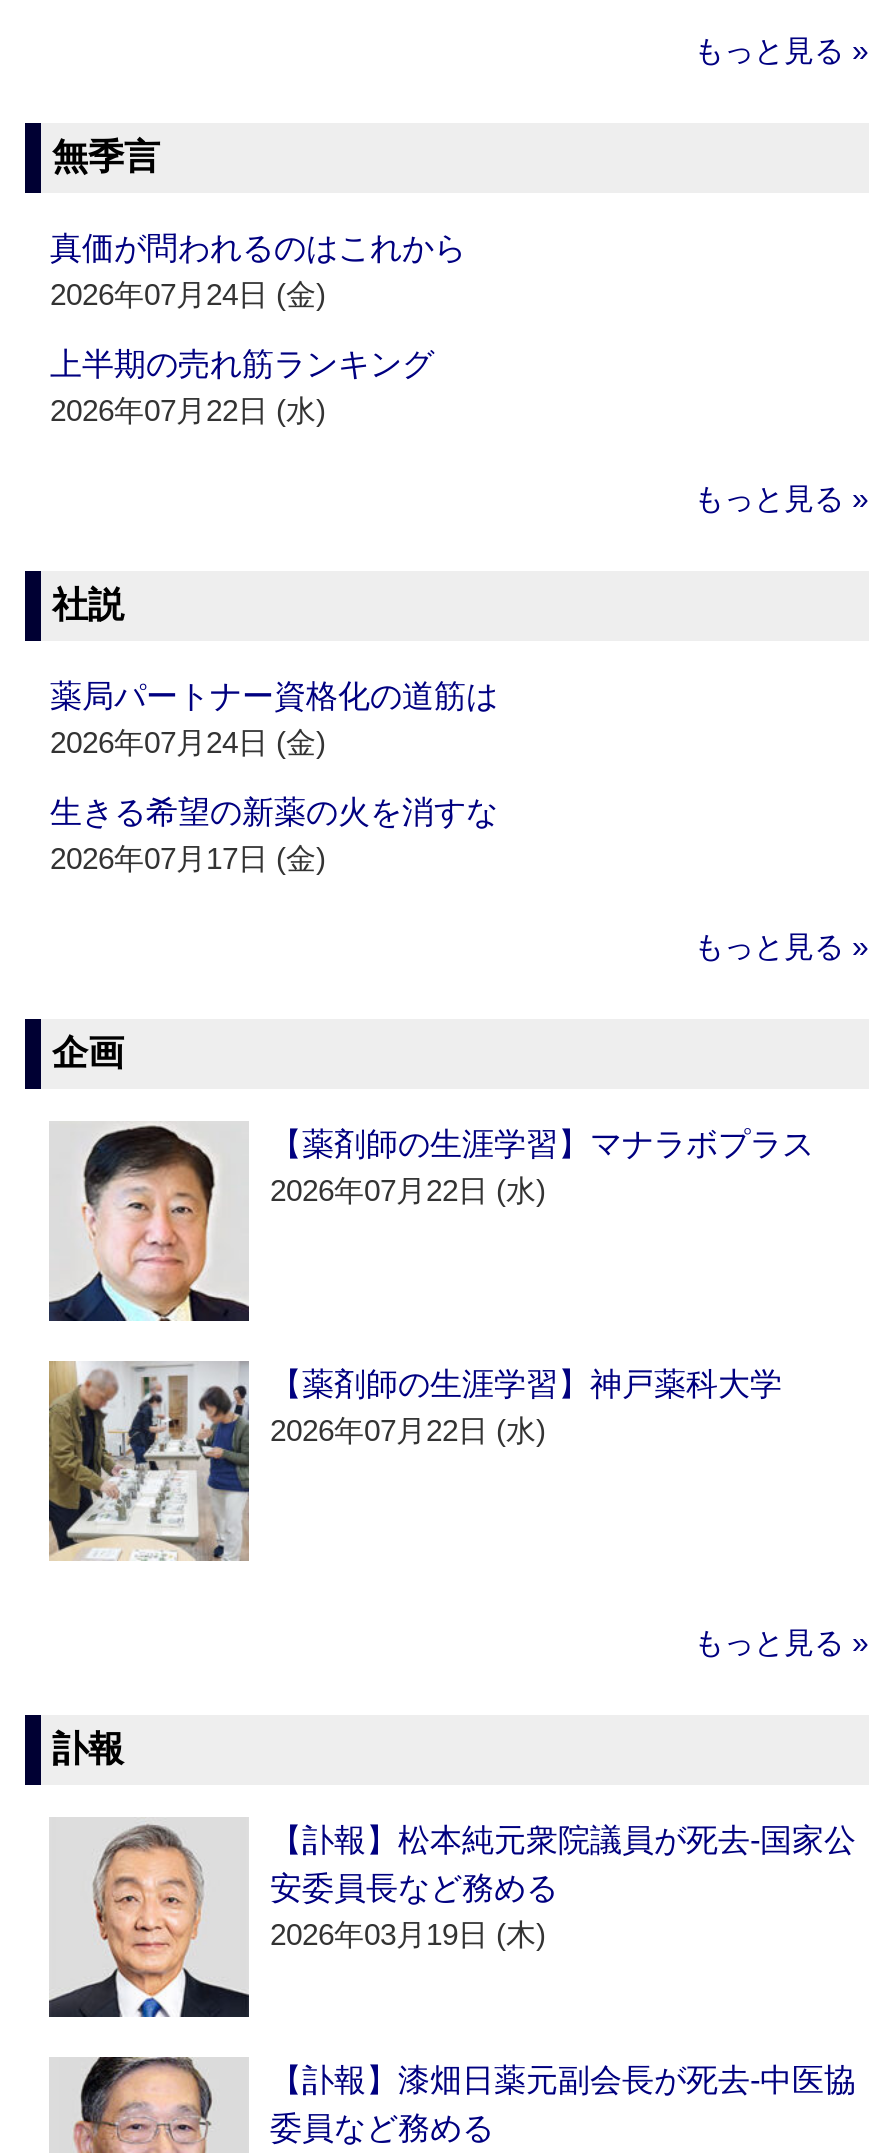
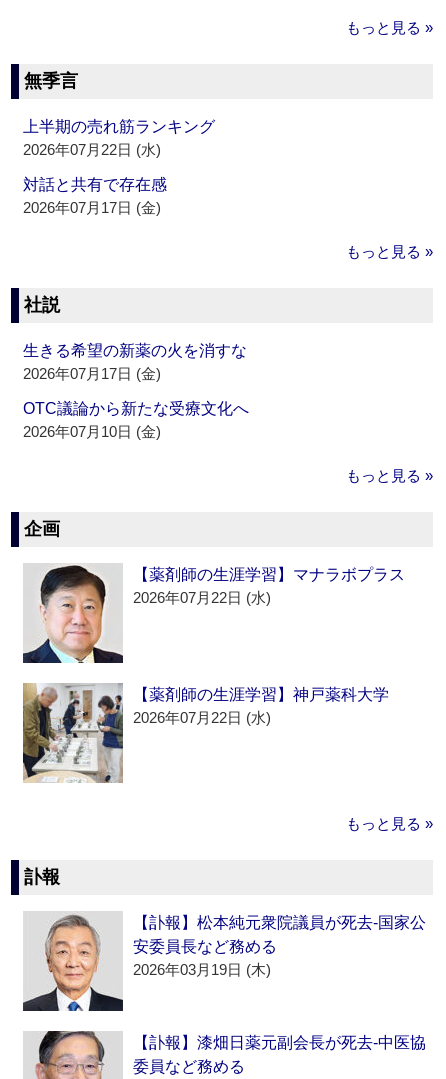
- 真価が問われるのはこれから
- 2026年07月24日 (金)

moved up: 上半期の売れ筋ランキング | 2026年07月22日 (水)

+ 対話と共有で存在感
+ 2026年07月17日 (金)

- 薬局パートナー資格化の道筋は
- 2026年07月24日 (金)

moved up: 生きる希望の新薬の火を消すな | 2026年07月17日 (金)

+ OTC議論から新たな受療文化へ
+ 2026年07月10日 (金)
